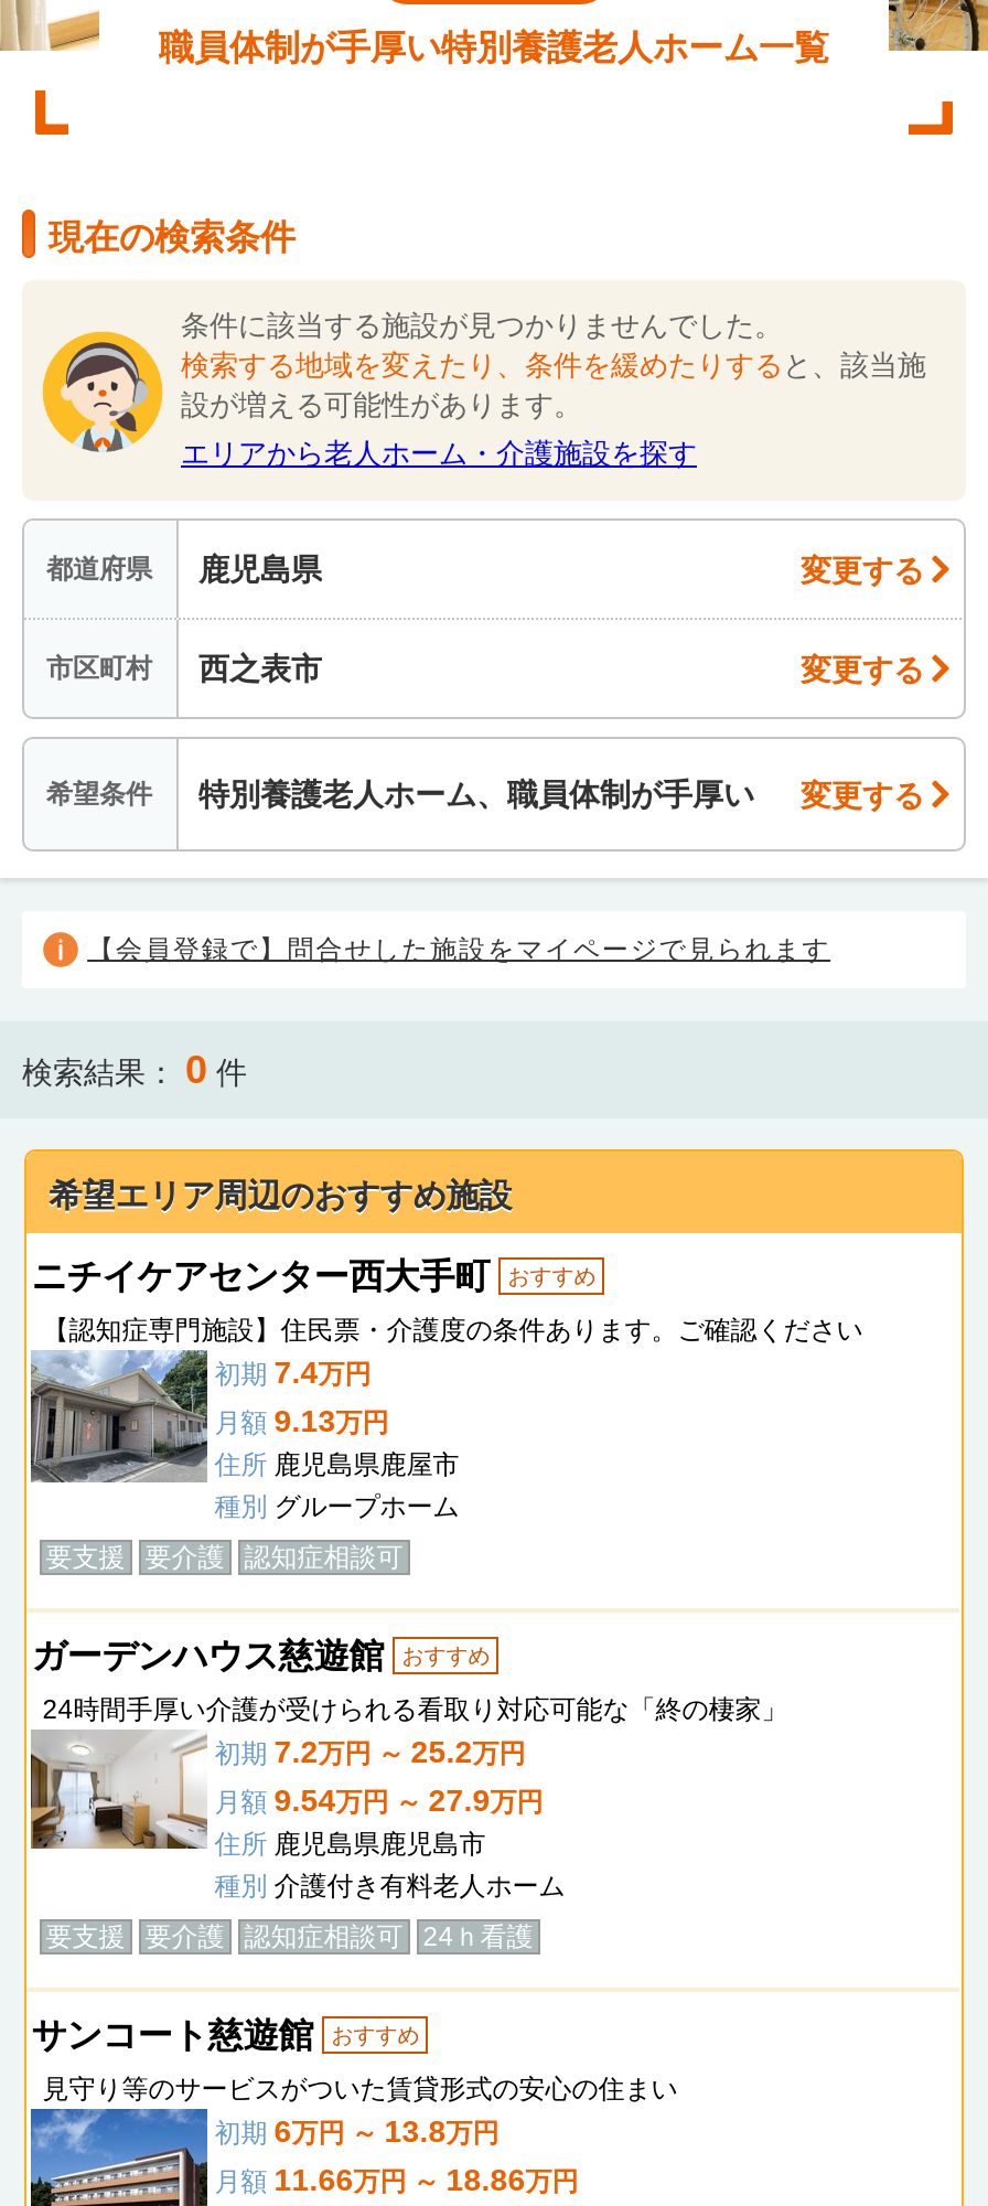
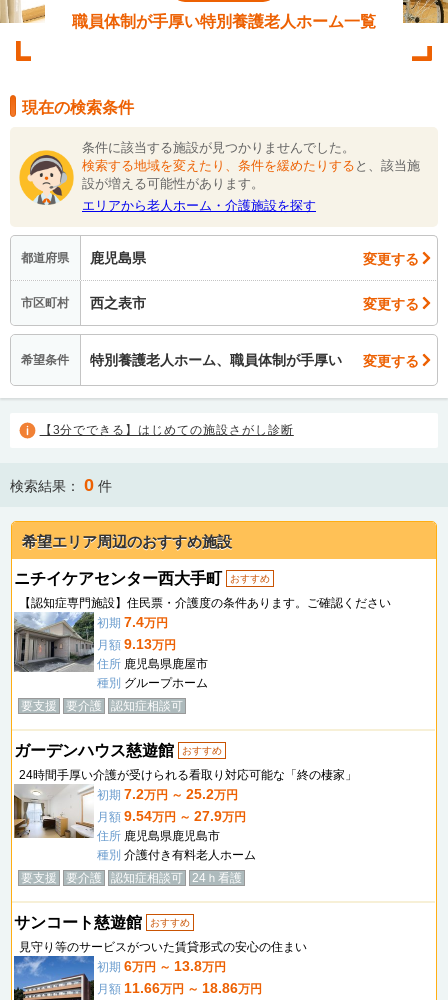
- 【会員登録で】問合せした施設をマイページで見られます
+ 【3分でできる】はじめての施設さがし診断
